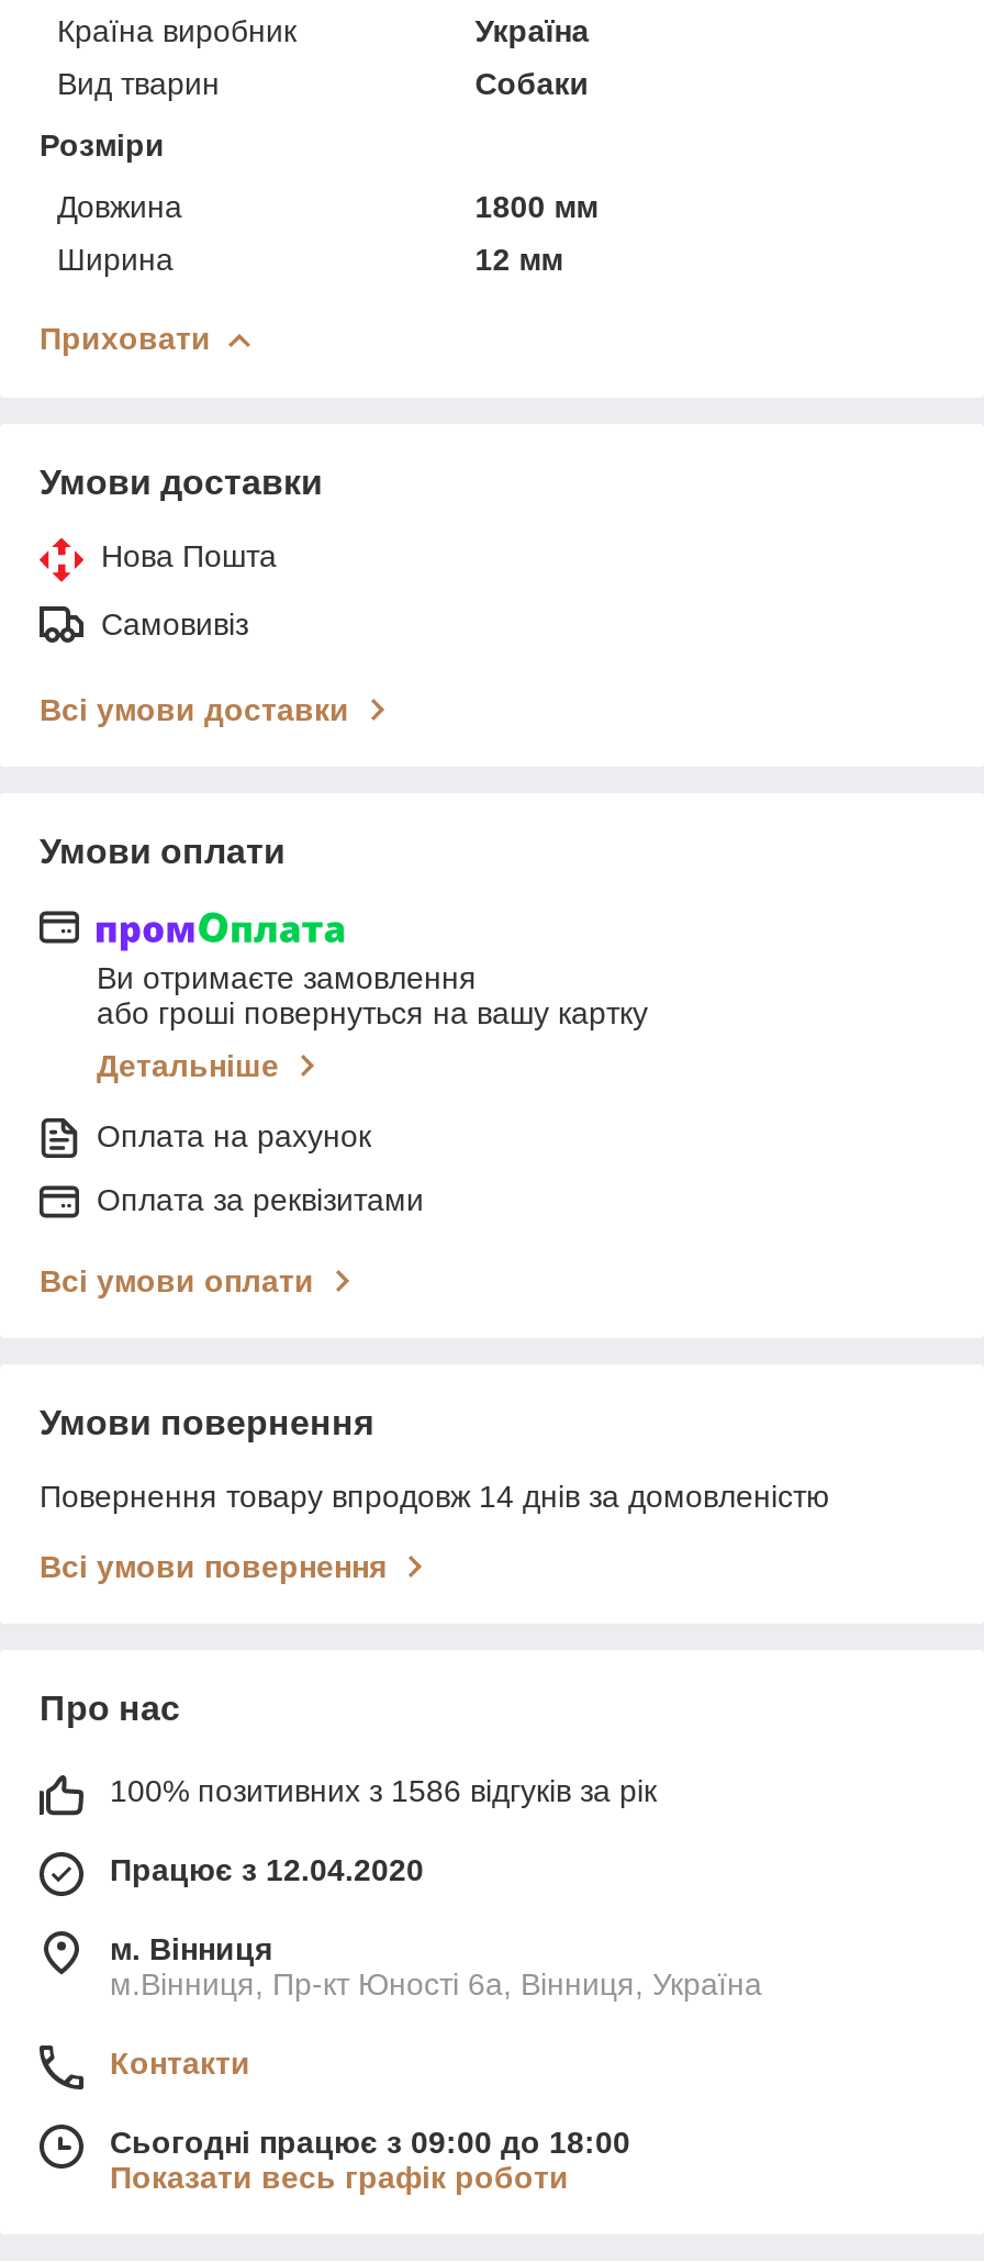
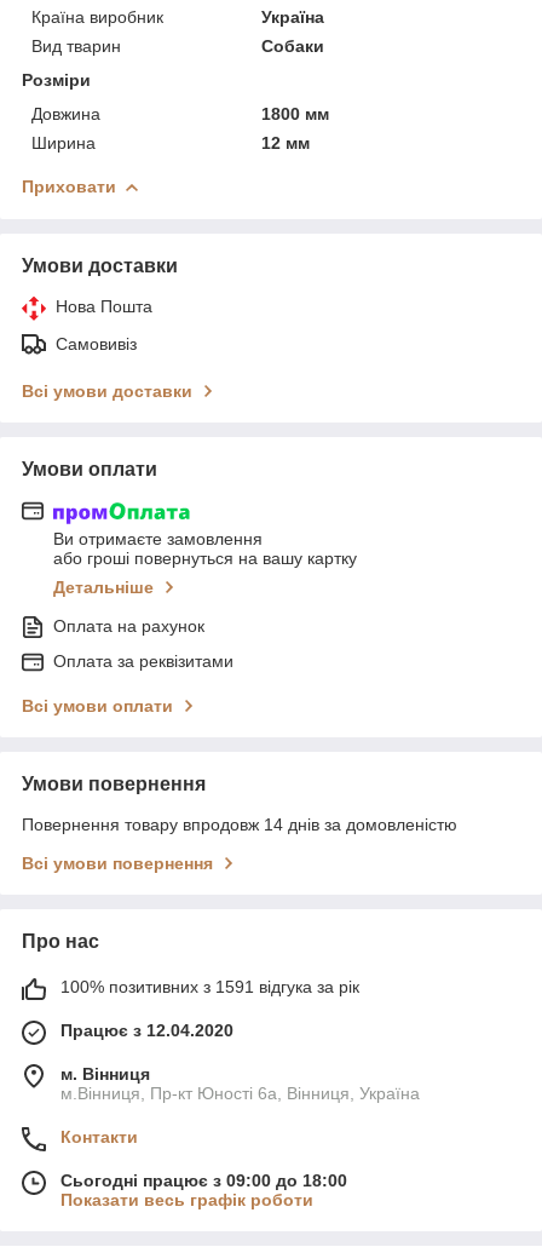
- 100% позитивних з 1586 відгуків за рік
+ 100% позитивних з 1591 відгука за рік
